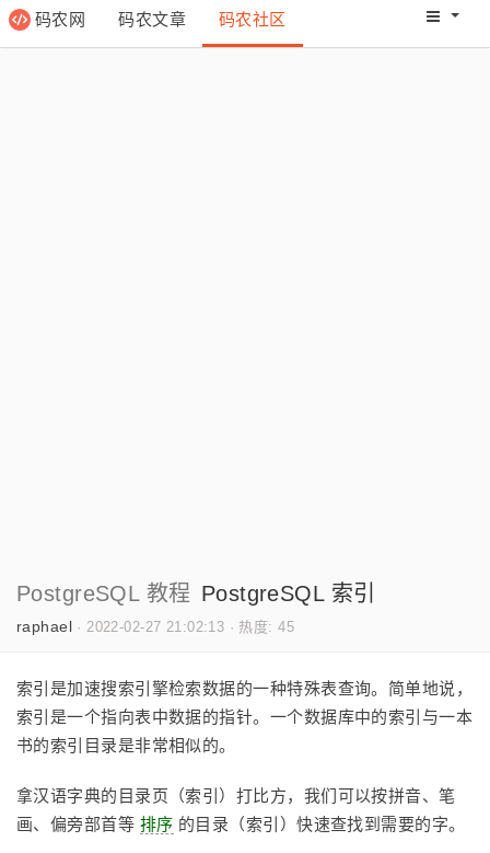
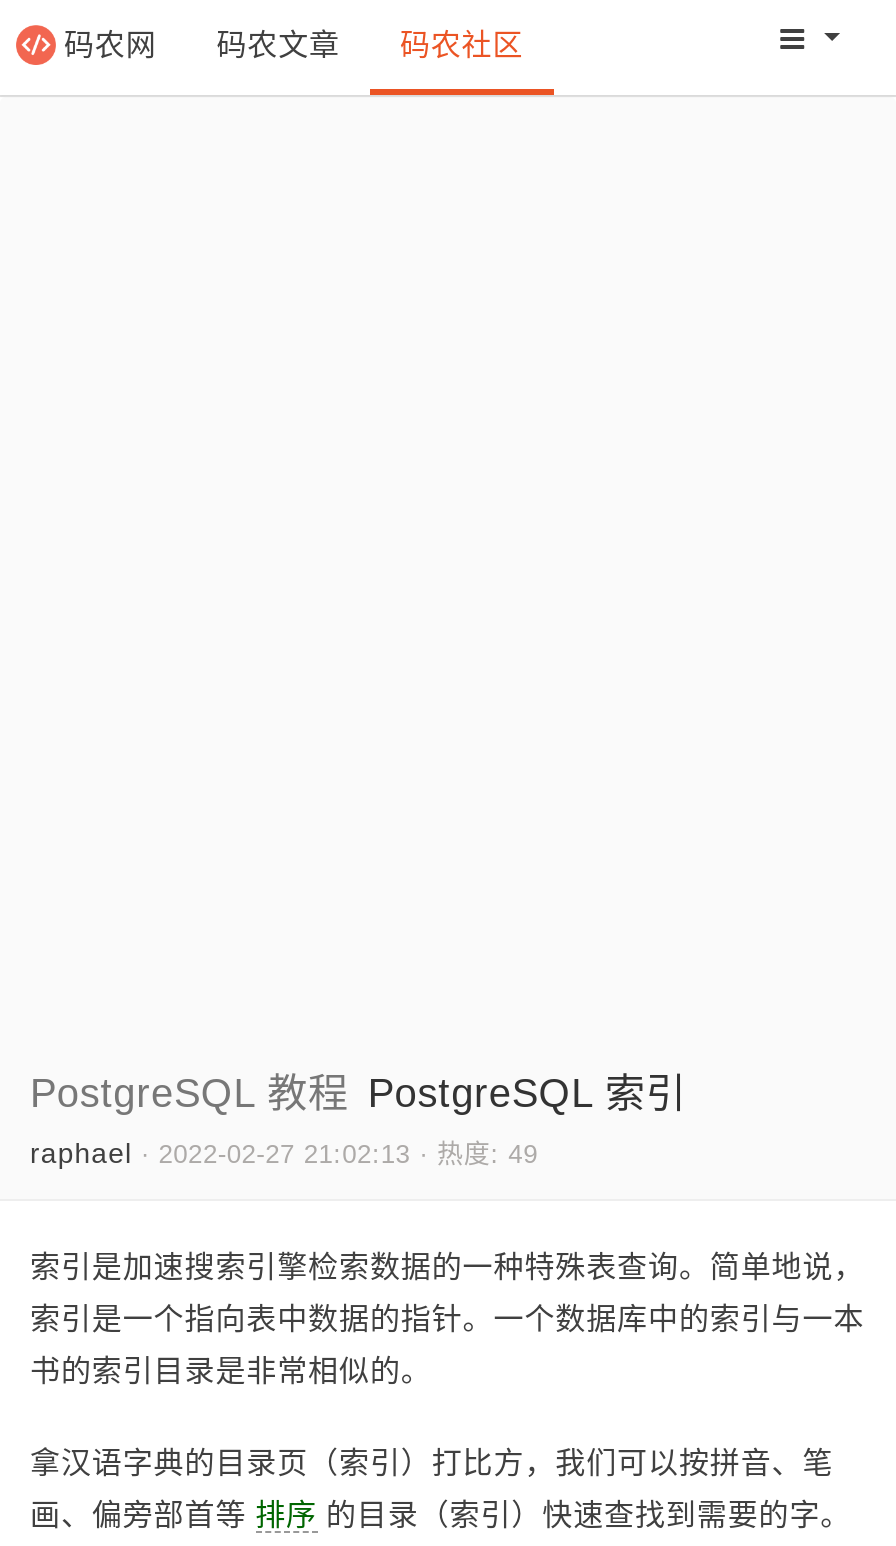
- raphael · 2022-02-27 21:02:13 ·热度: 45
+ raphael · 2022-02-27 21:02:13 ·热度: 49
